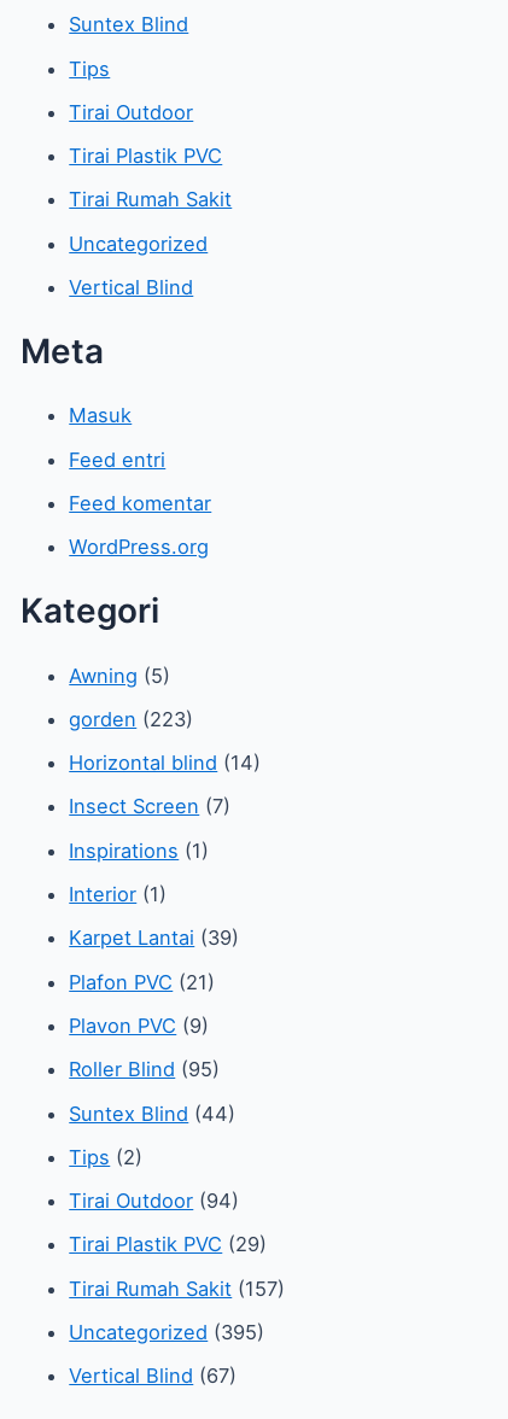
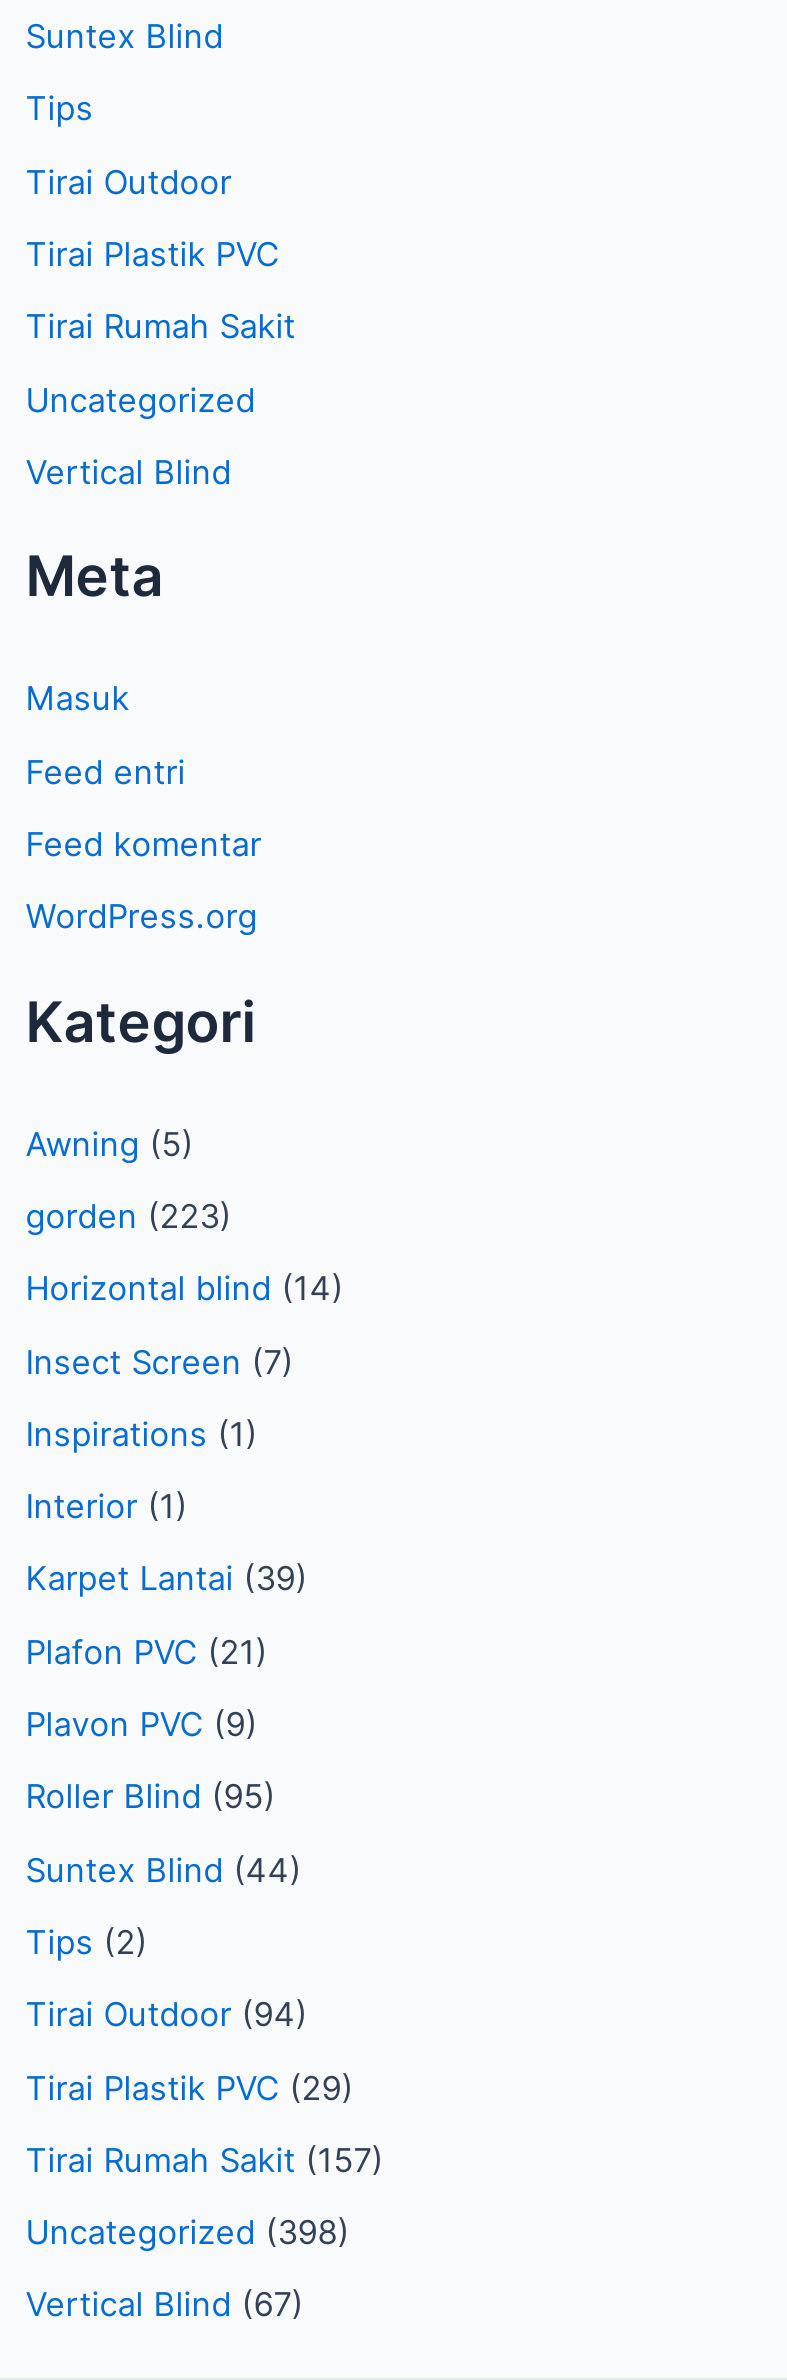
- Uncategorized (395)
+ Uncategorized (398)
